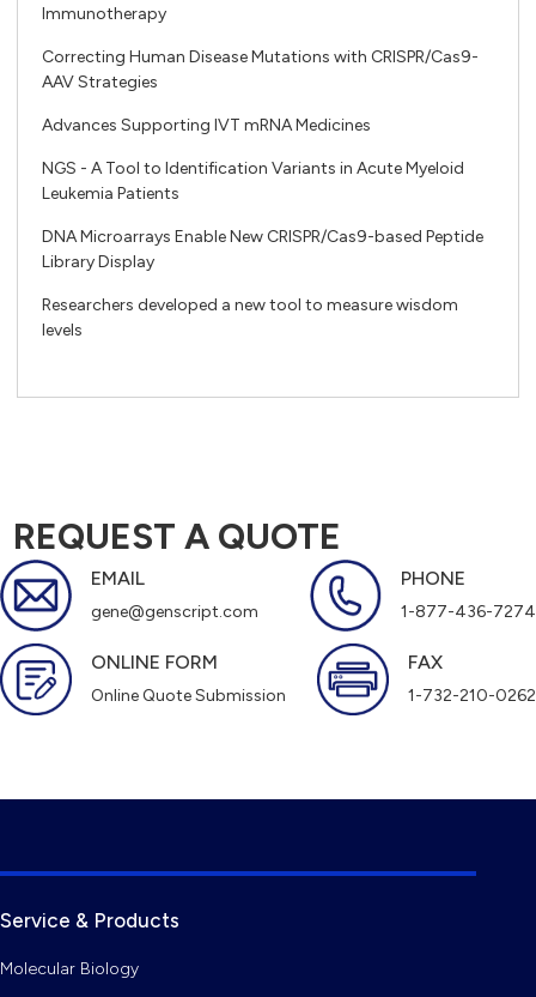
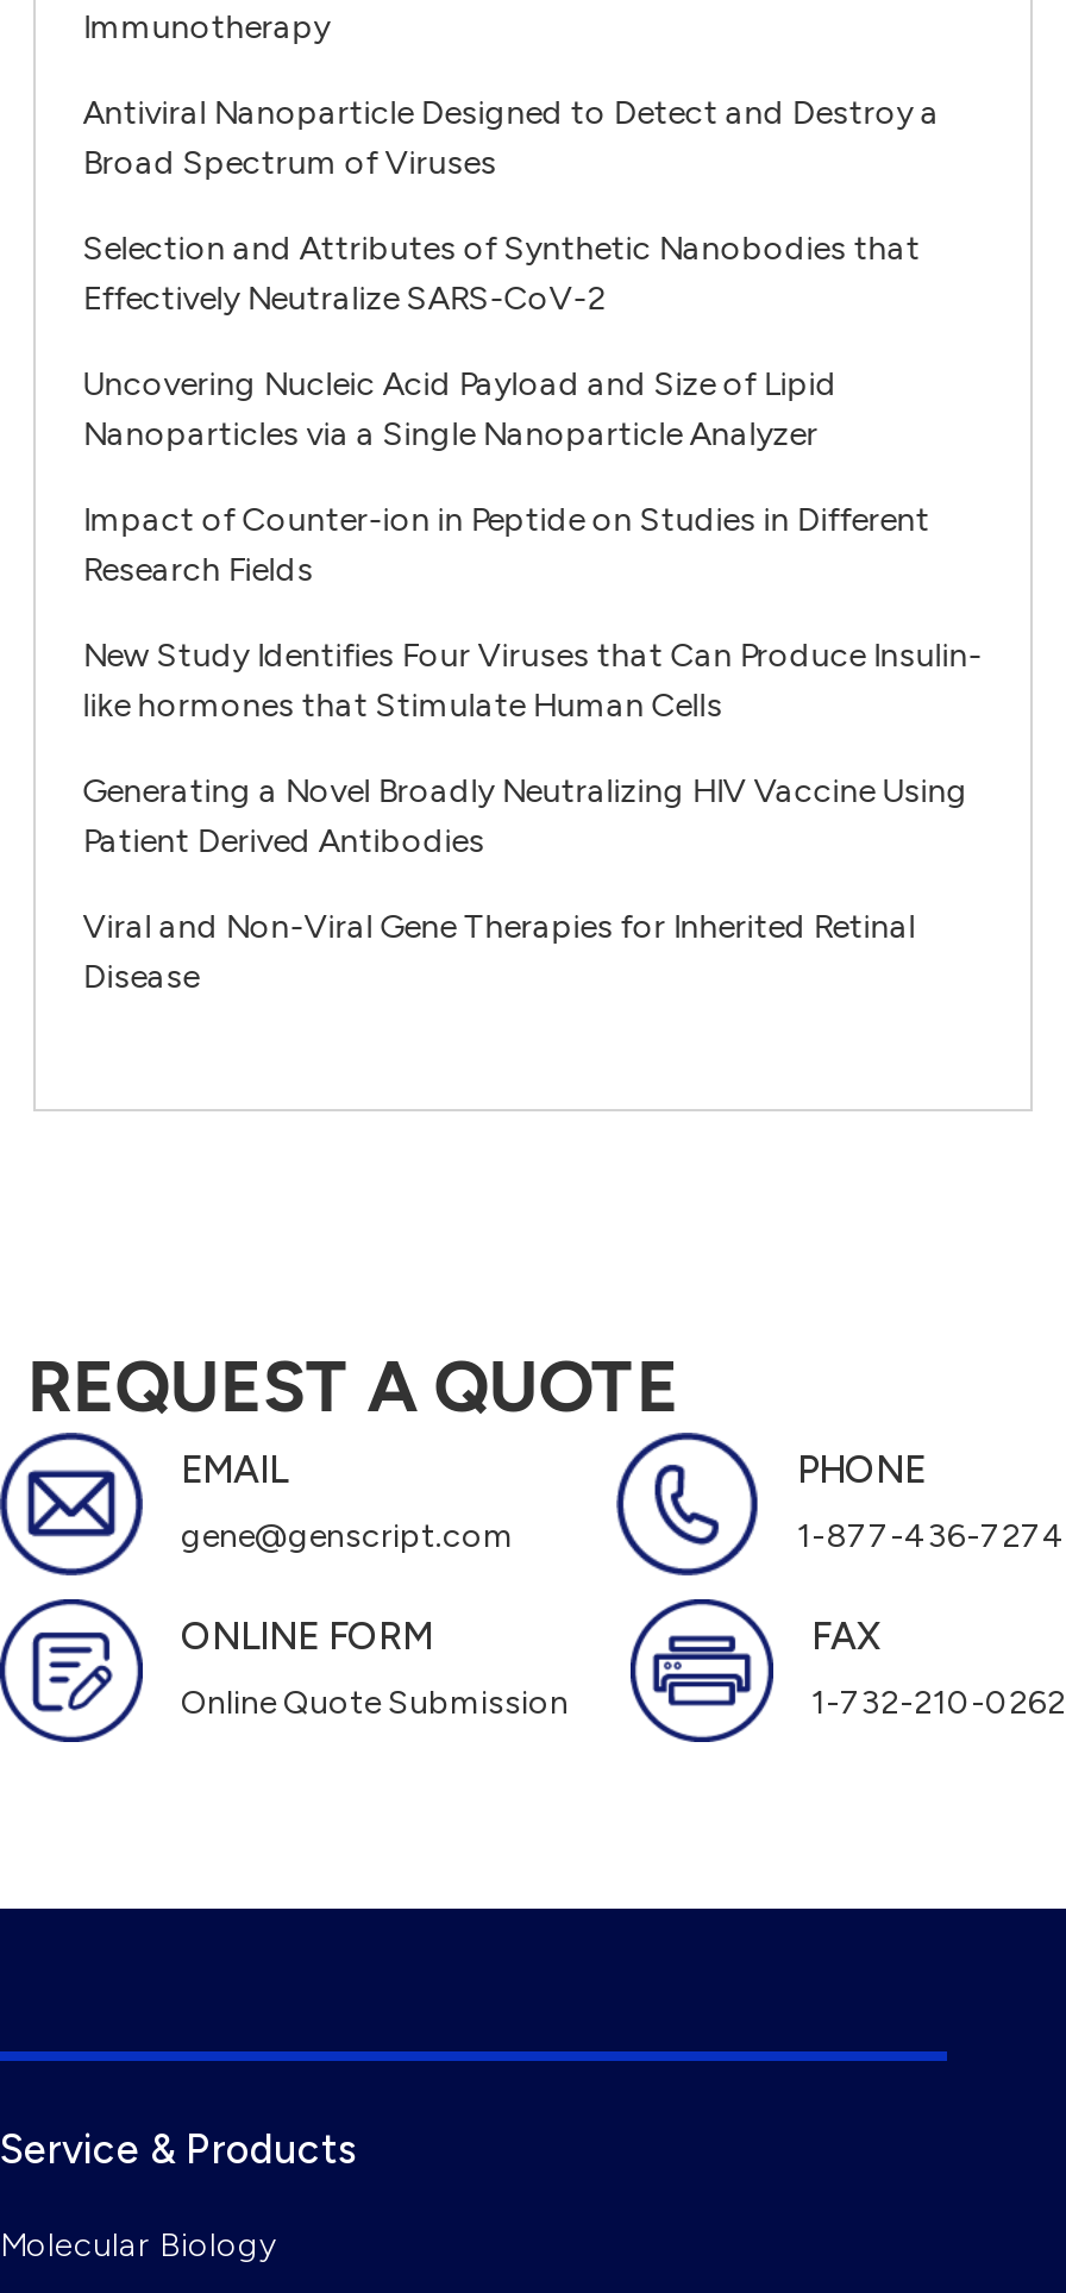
- Correcting Human Disease Mutations with CRISPR/Cas9-
- AAV Strategies
- Advances Supporting IVT mRNA Medicines
- NGS - A Tool to Identification Variants in Acute Myeloid
- Leukemia Patients
- DNA Microarrays Enable New CRISPR/Cas9-based Peptide
- Library Display
- Researchers developed a new tool to measure wisdom
- levels
+ Antiviral Nanoparticle Designed to Detect and Destroy a
+ Broad Spectrum of Viruses
+ Selection and Attributes of Synthetic Nanobodies that
+ Effectively Neutralize SARS-CoV-2
+ Uncovering Nucleic Acid Payload and Size of Lipid
+ Nanoparticles via a Single Nanoparticle Analyzer
+ Impact of Counter-ion in Peptide on Studies in Different
+ Research Fields
+ New Study Identifies Four Viruses that Can Produce Insulin-
+ like hormones that Stimulate Human Cells
+ Generating a Novel Broadly Neutralizing HIV Vaccine Using
+ Patient Derived Antibodies
+ Viral and Non-Viral Gene Therapies for Inherited Retinal
+ Disease
